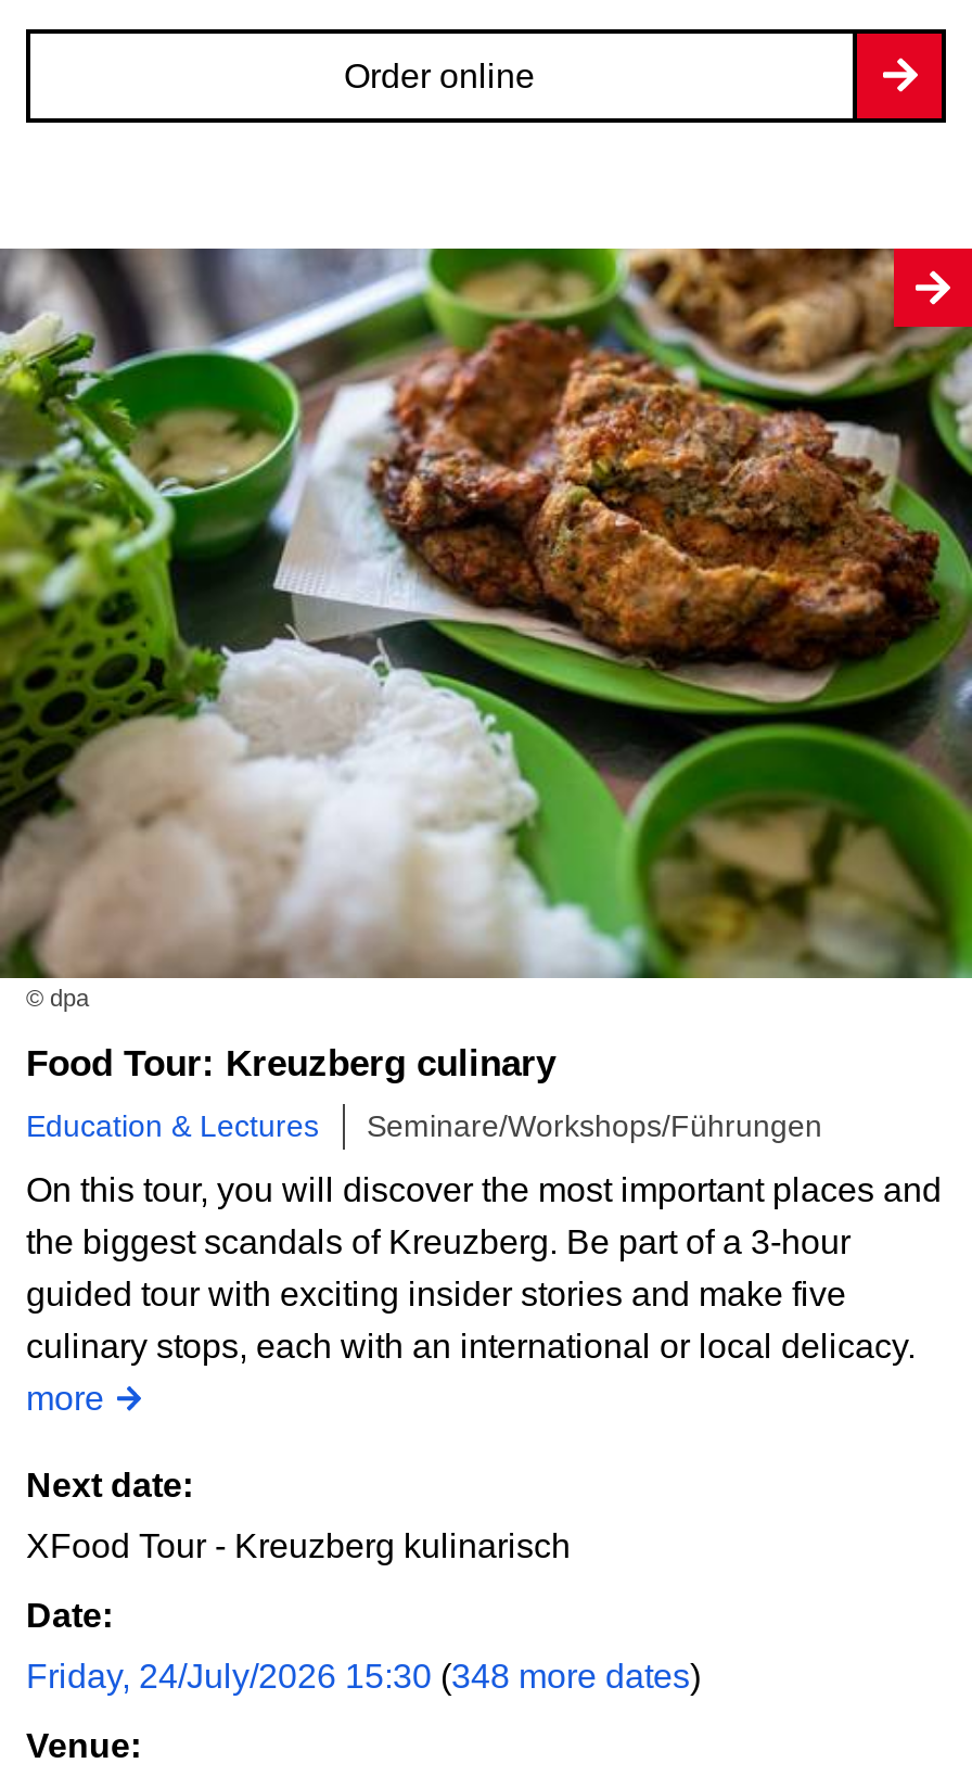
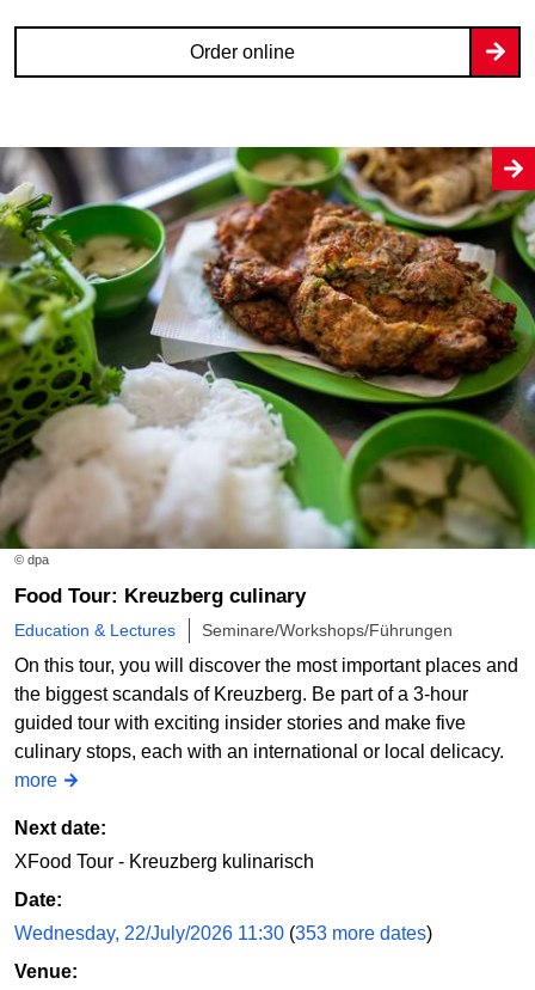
- Friday, 24/July/2026 15:30 (348 more dates)
+ Wednesday, 22/July/2026 11:30 (353 more dates)
